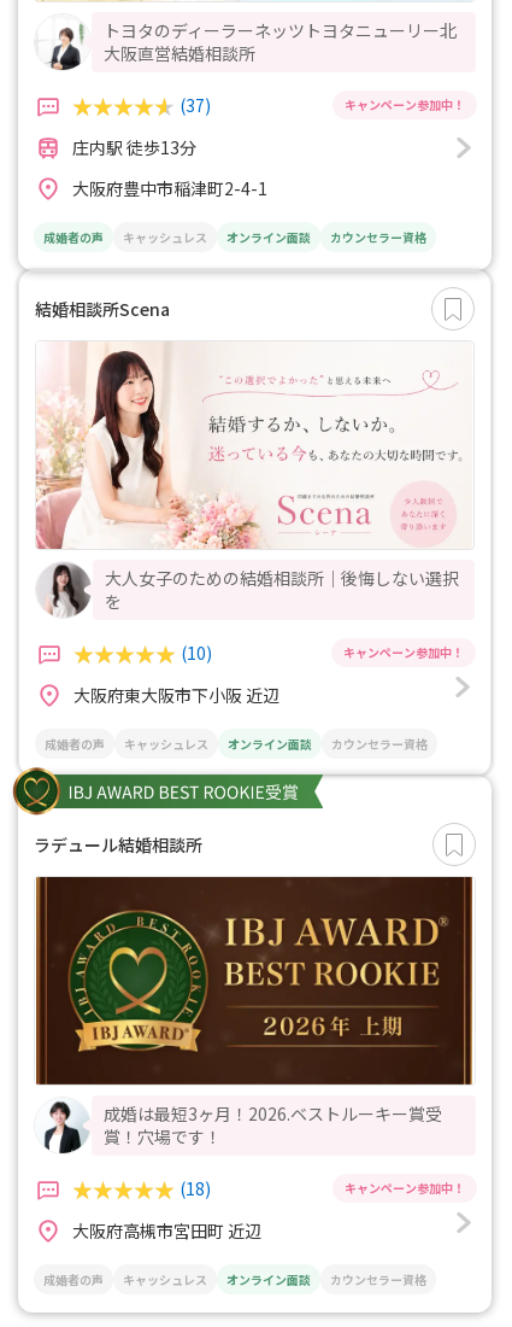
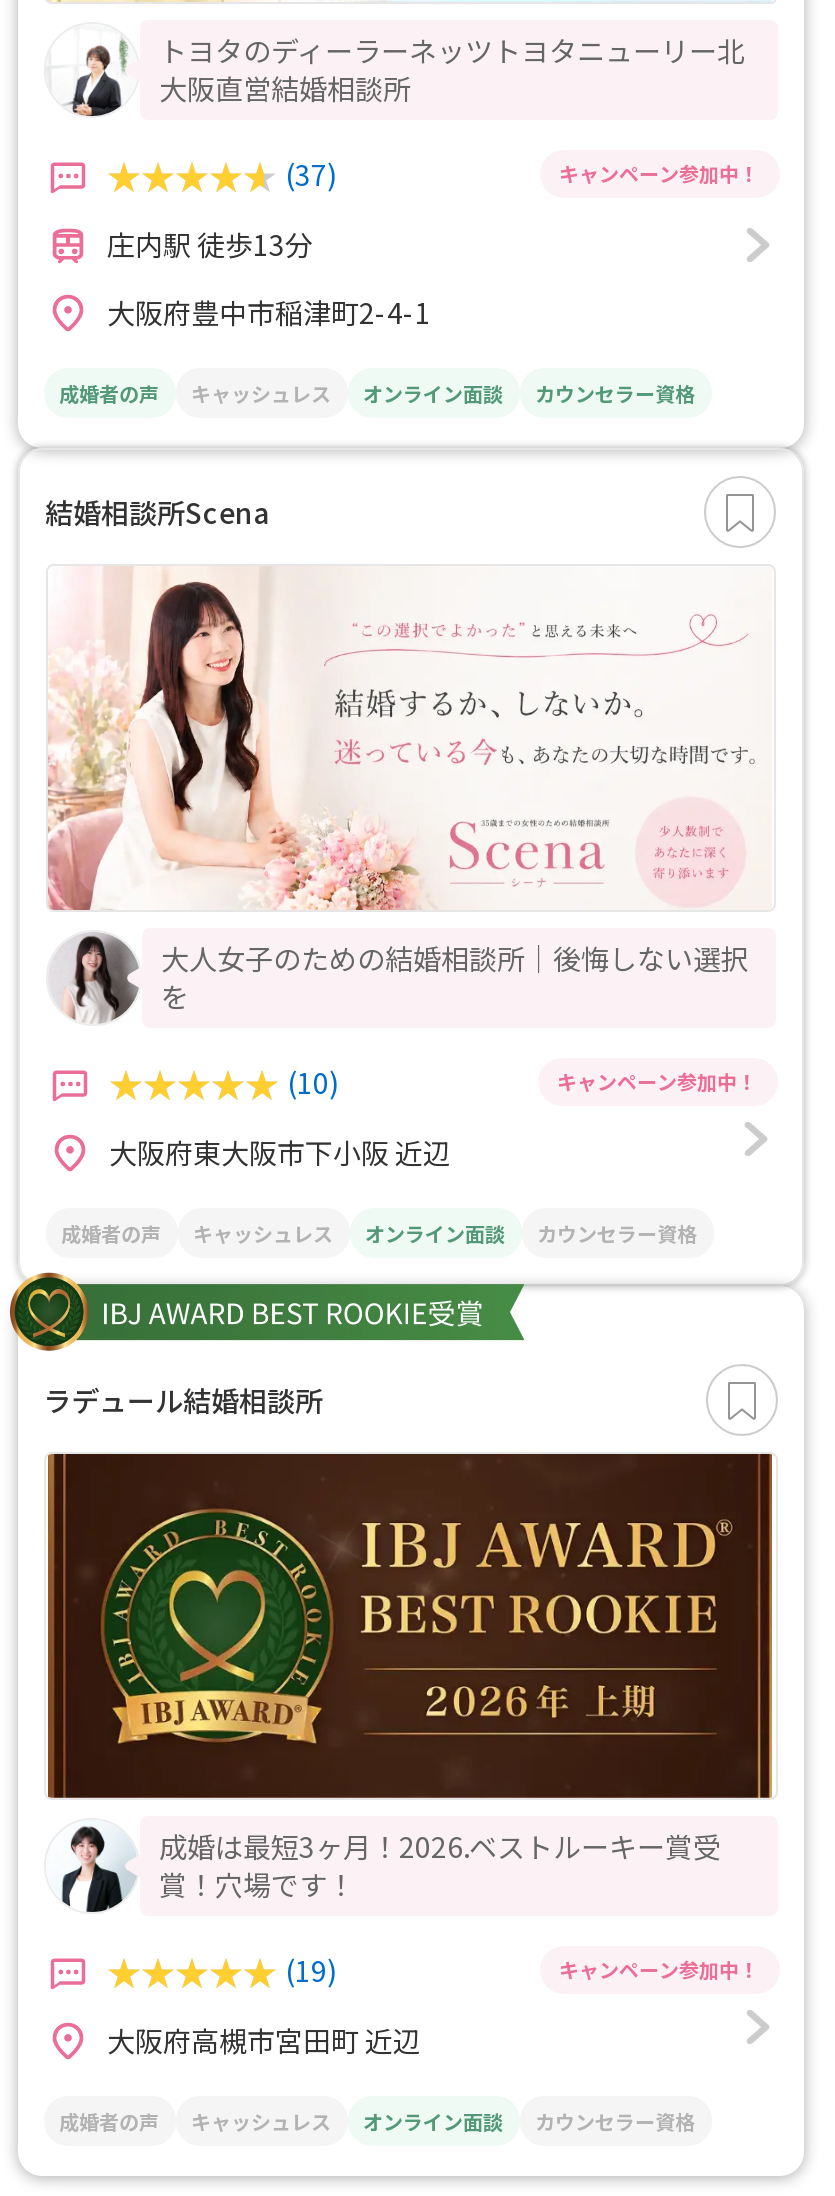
- (18)
+ (19)
